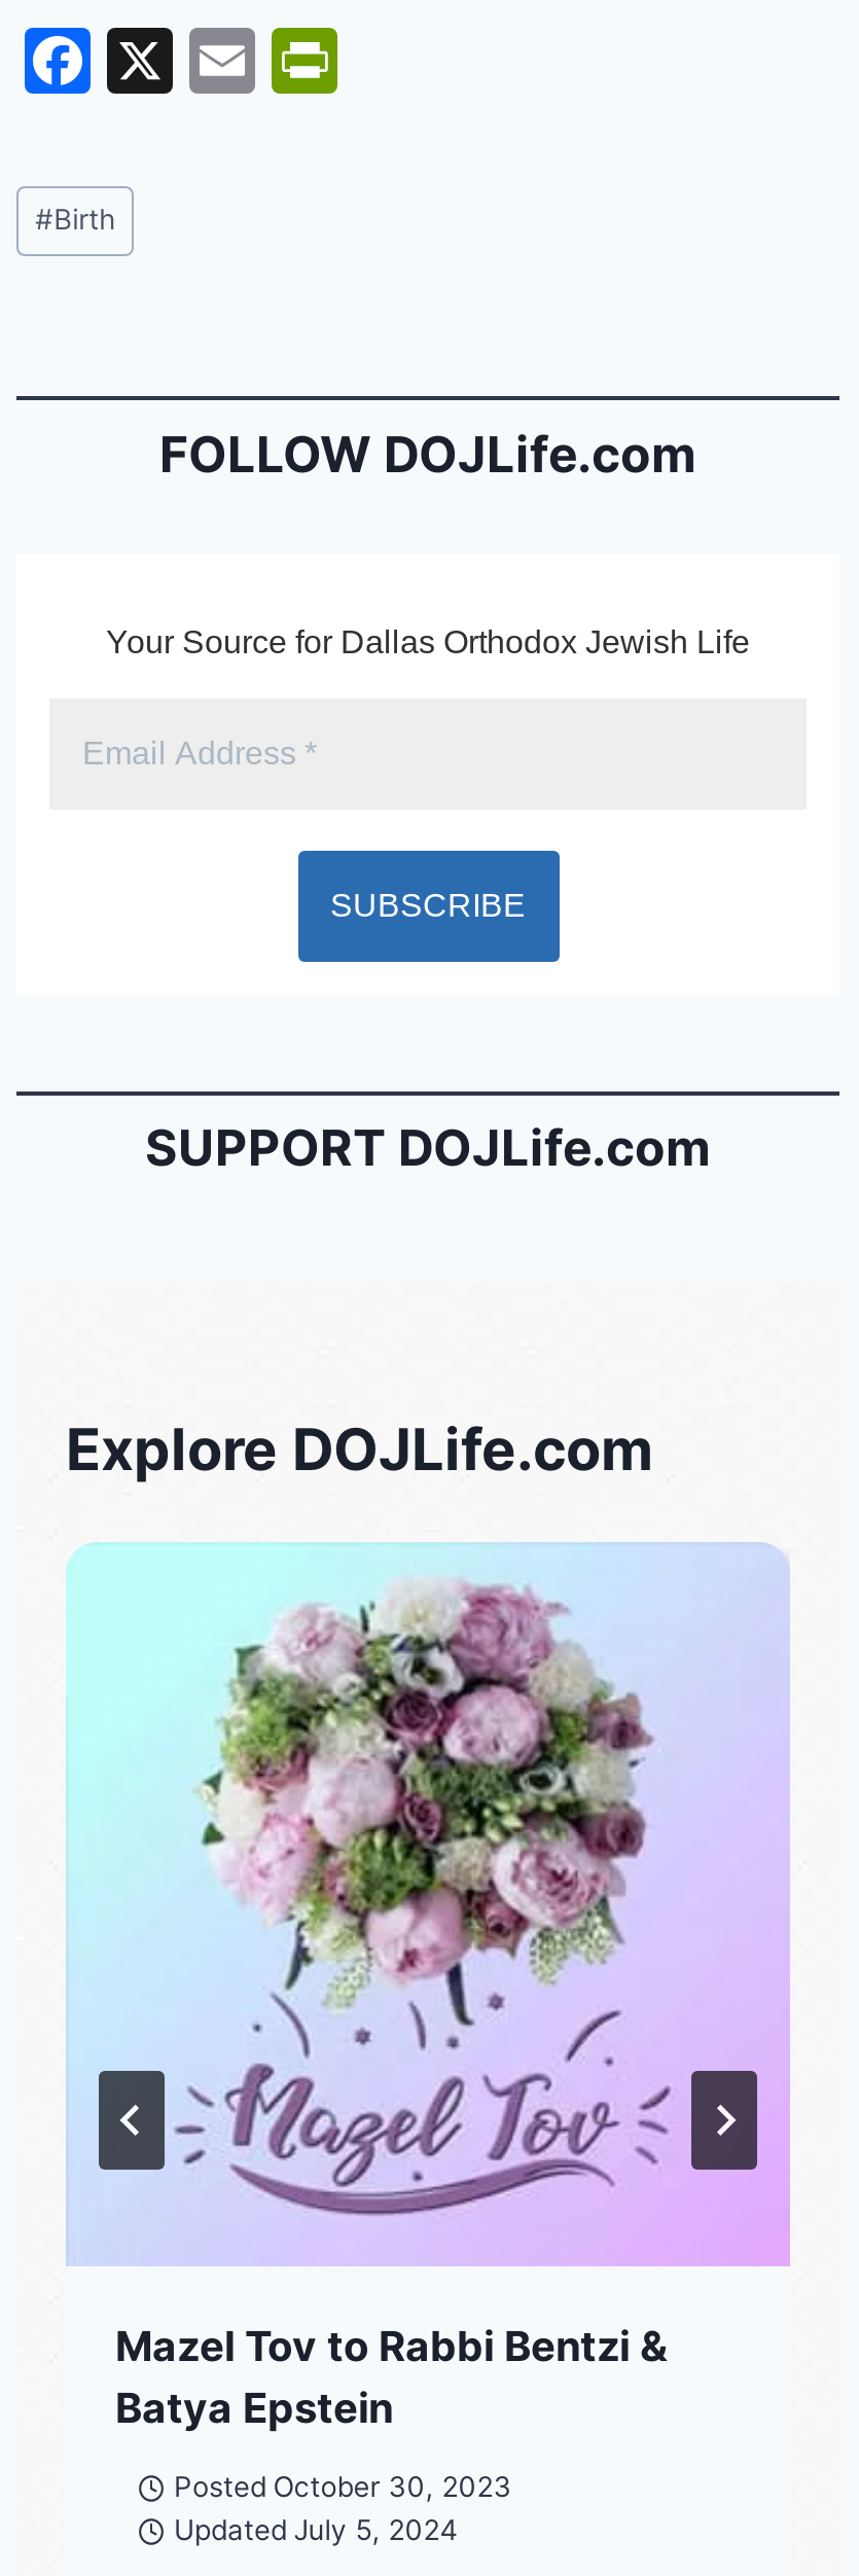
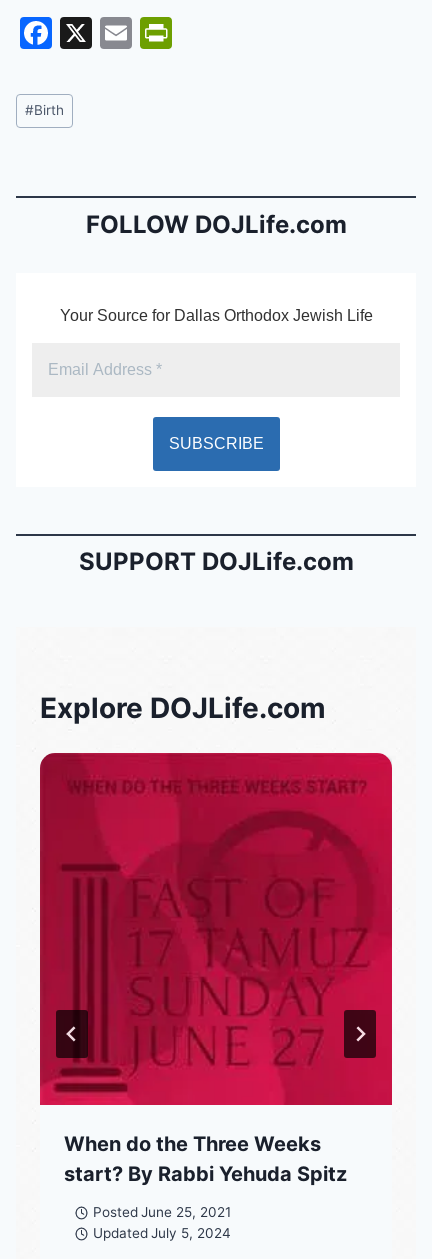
- [image]
- Mazel Tov to Rabbi Bentzi &
- Batya Epstein
+ [image]
+ When do the Three Weeks
+ start? By Rabbi Yehuda Spitz

- Posted October 30, 2023
+ Posted June 25, 2021
